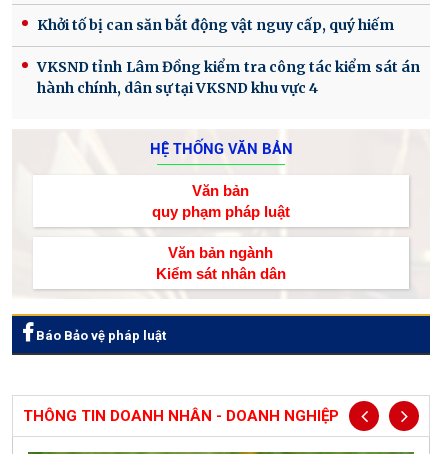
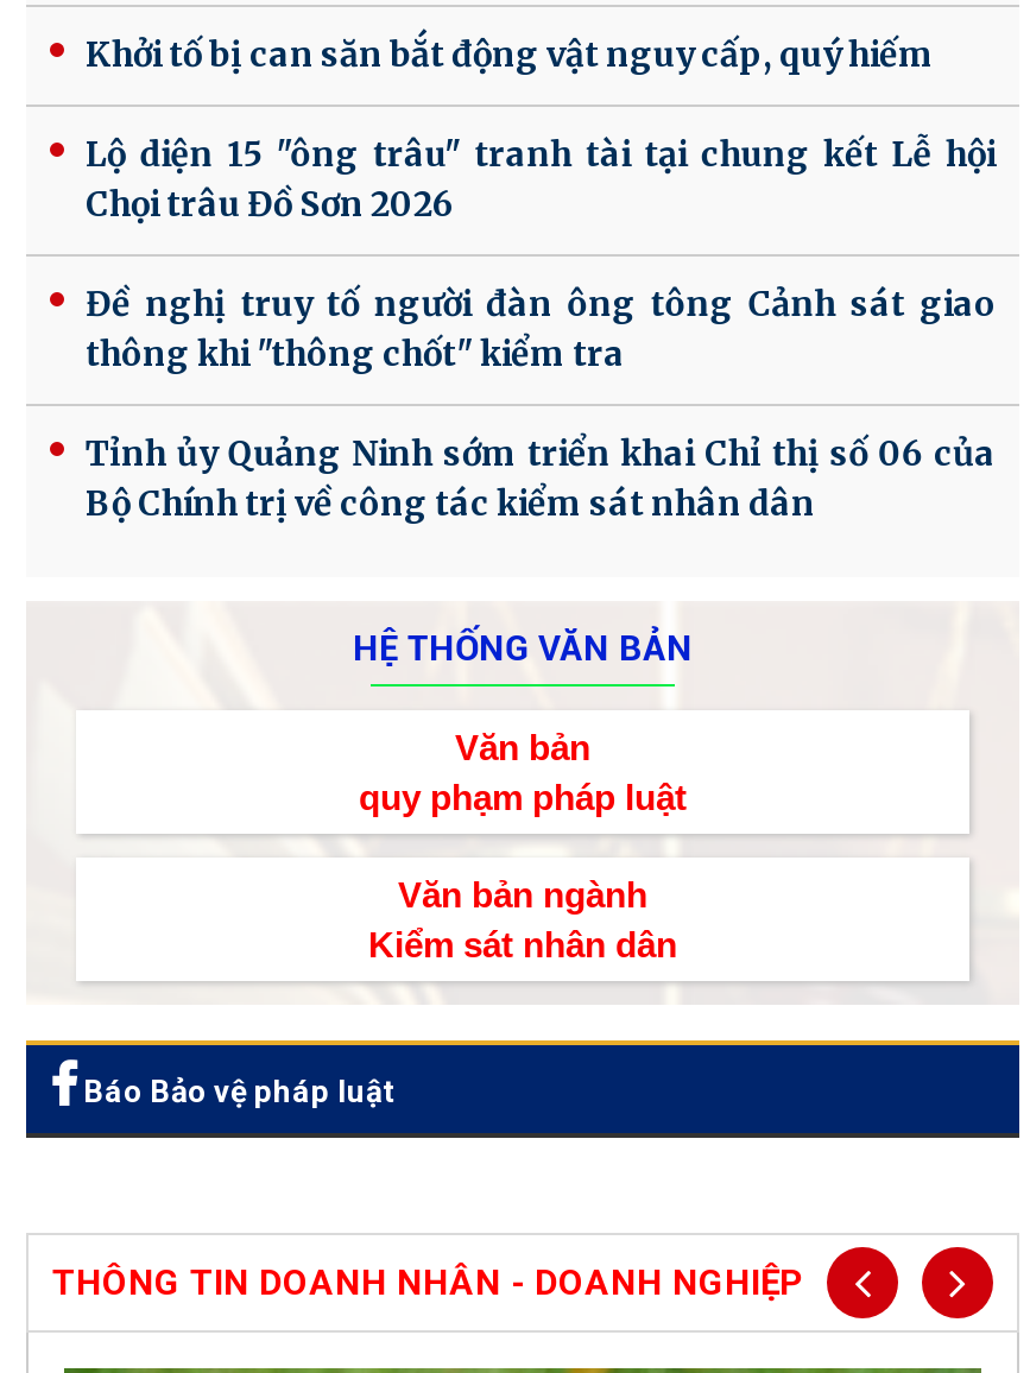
- VKSND tỉnh Lâm Đồng kiểm tra công tác kiểm sát án
- hành chính, dân sự tại VKSND khu vực 4
+ Lộ diện 15 "ông trâu" tranh tài tại chung kết Lễ hội
+ Chọi trâu Đồ Sơn 2026
+ Đề nghị truy tố người đàn ông tông Cảnh sát giao
+ thông khi "thông chốt" kiểm tra
+ Tỉnh ủy Quảng Ninh sớm triển khai Chỉ thị số 06 của
+ Bộ Chính trị về công tác kiểm sát nhân dân
